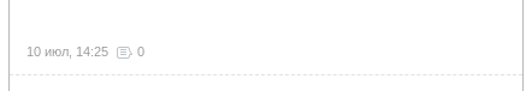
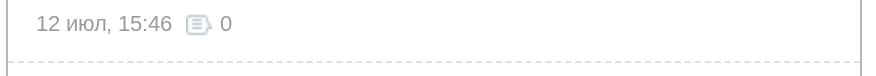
- 10 июл, 14:25 0
+ 12 июл, 15:46 0
